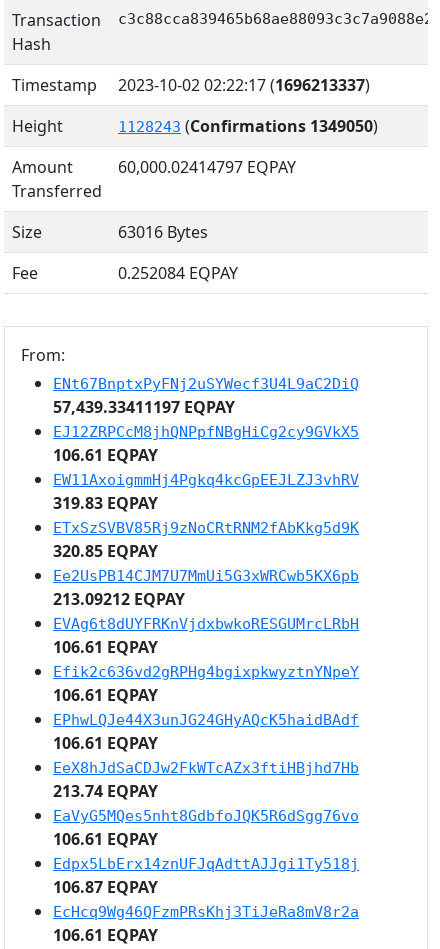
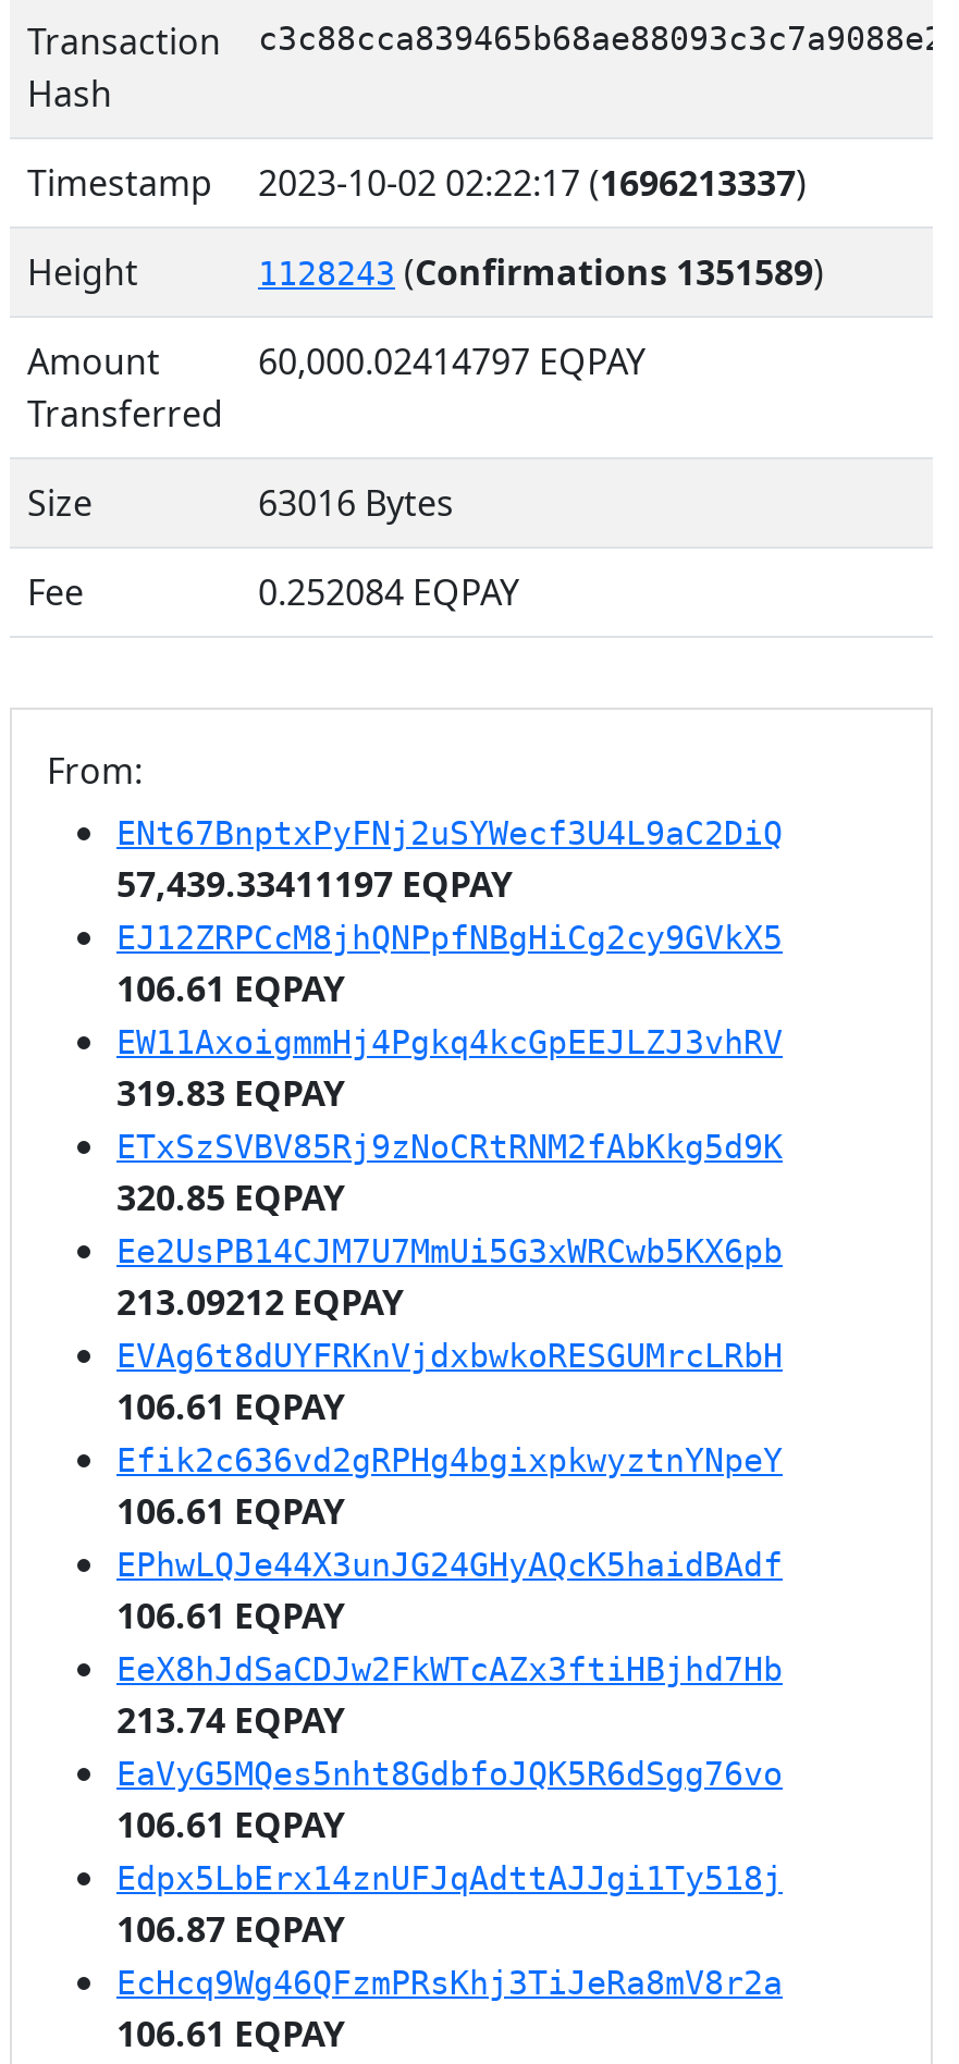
- 1128243 (Confirmations 1349050)
+ 1128243 (Confirmations 1351589)
